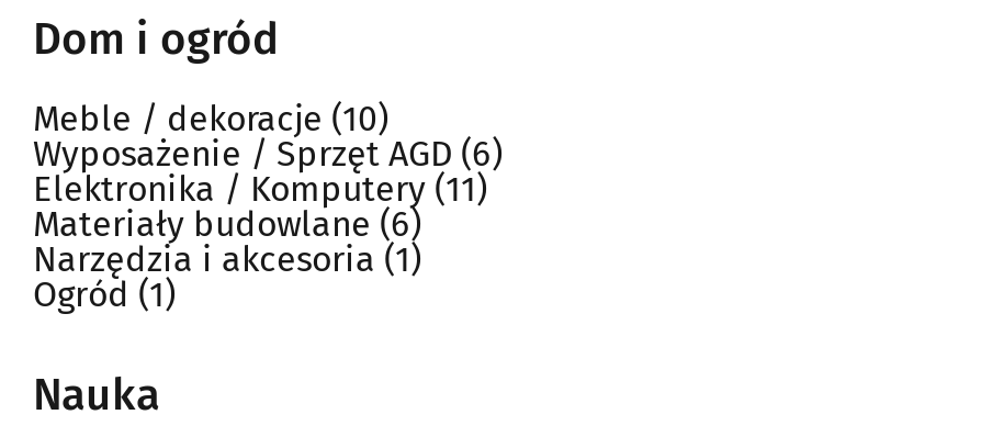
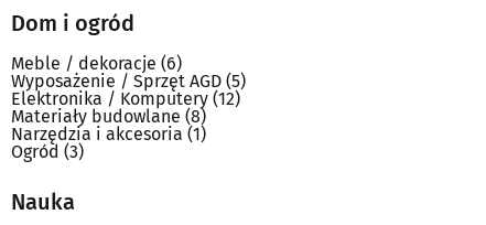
- Meble / dekoracje (10)
+ Meble / dekoracje (6)

- Wyposażenie / Sprzęt AGD (6)
+ Wyposażenie / Sprzęt AGD (5)

- Elektronika / Komputery (11)
+ Elektronika / Komputery (12)

- Materiały budowlane(6)
+ Materiały budowlane(8)

- Ogród(1)
+ Ogród(3)
